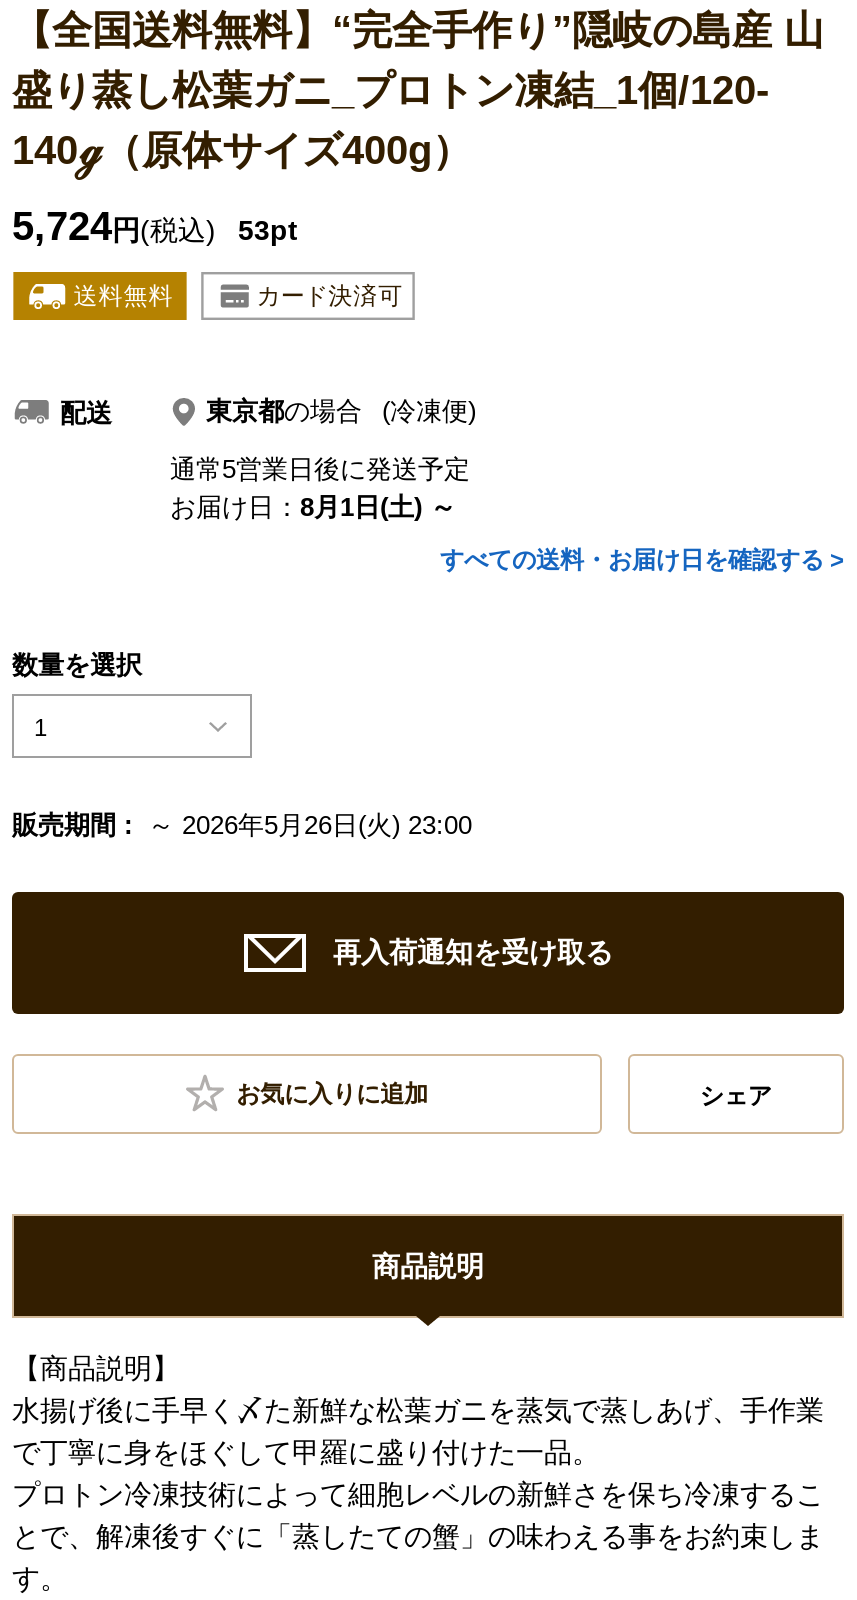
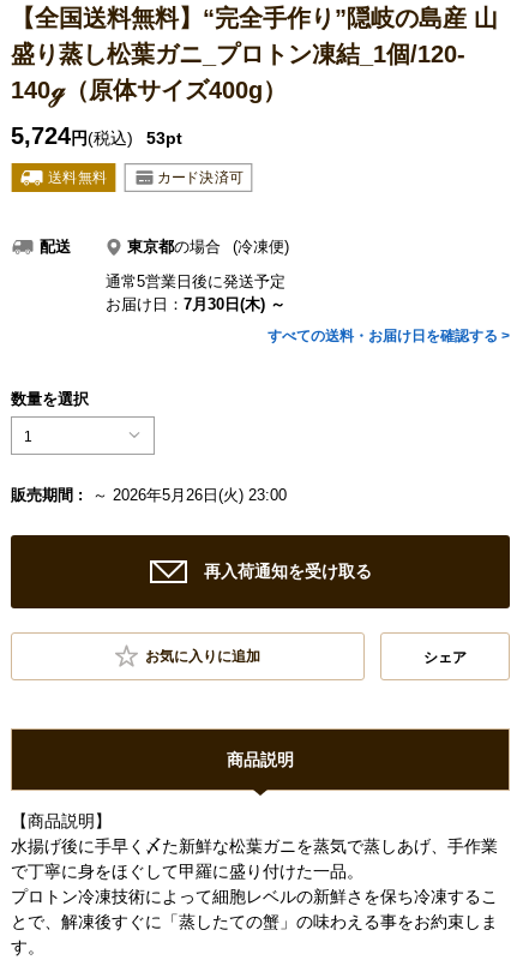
- お届け日：8月1日(土) ～
+ お届け日：7月30日(木) ～
